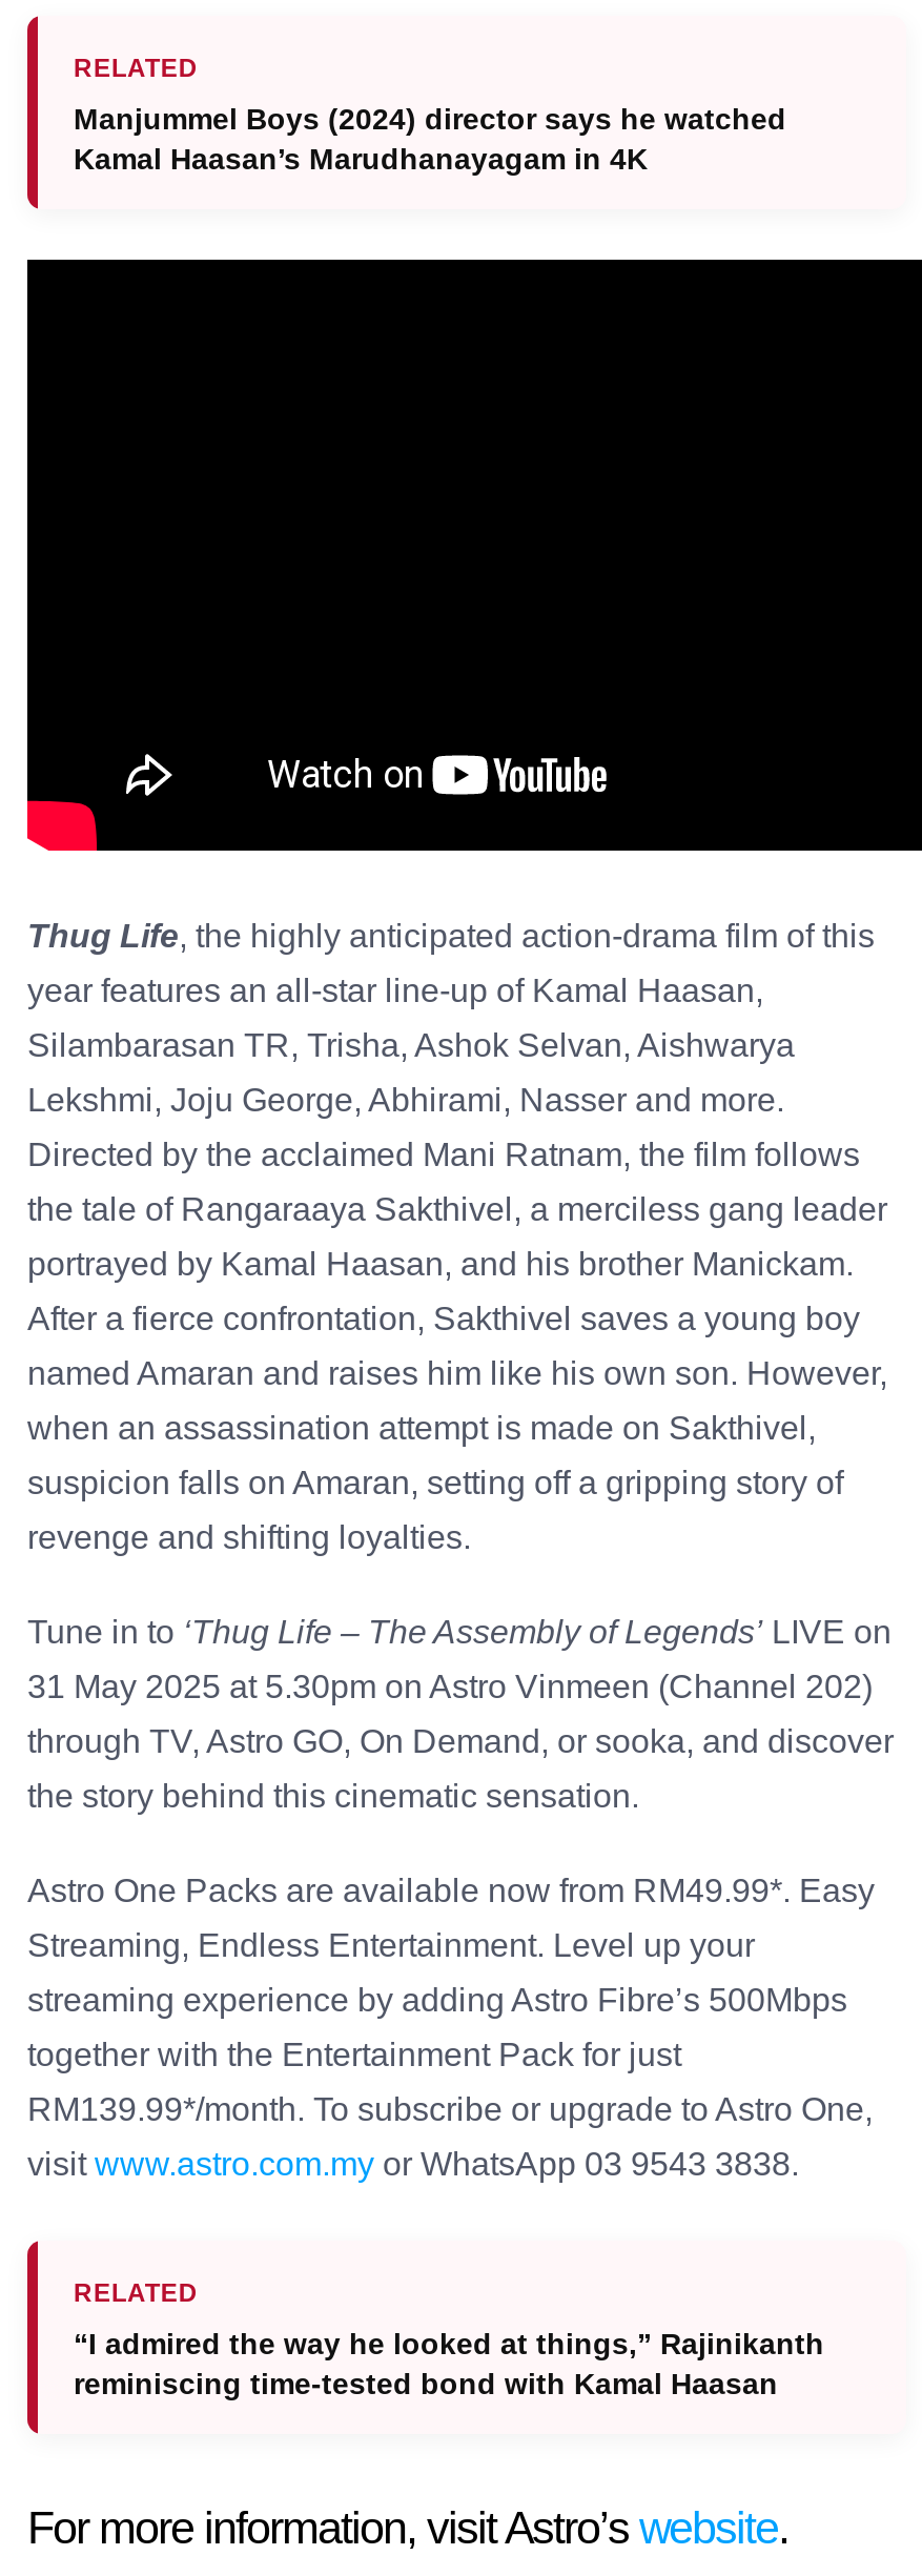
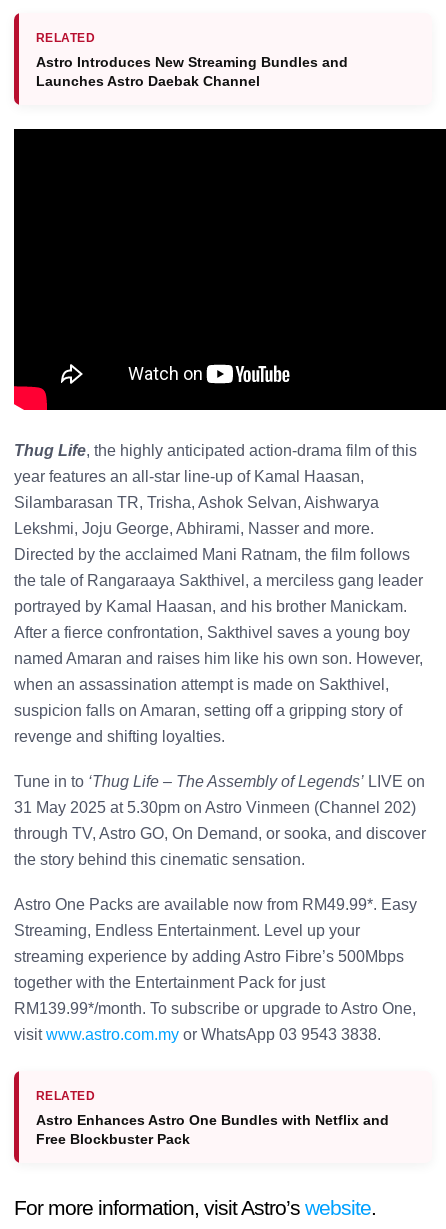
- Manjummel Boys (2024) director says he watched
- Kamal Haasan’s Marudhanayagam in 4K
+ Astro Introduces New Streaming Bundles and
+ Launches Astro Daebak Channel

- “I admired the way he looked at things,” Rajinikanth
- reminiscing time-tested bond with Kamal Haasan
+ Astro Enhances Astro One Bundles with Netflix and
+ Free Blockbuster Pack
